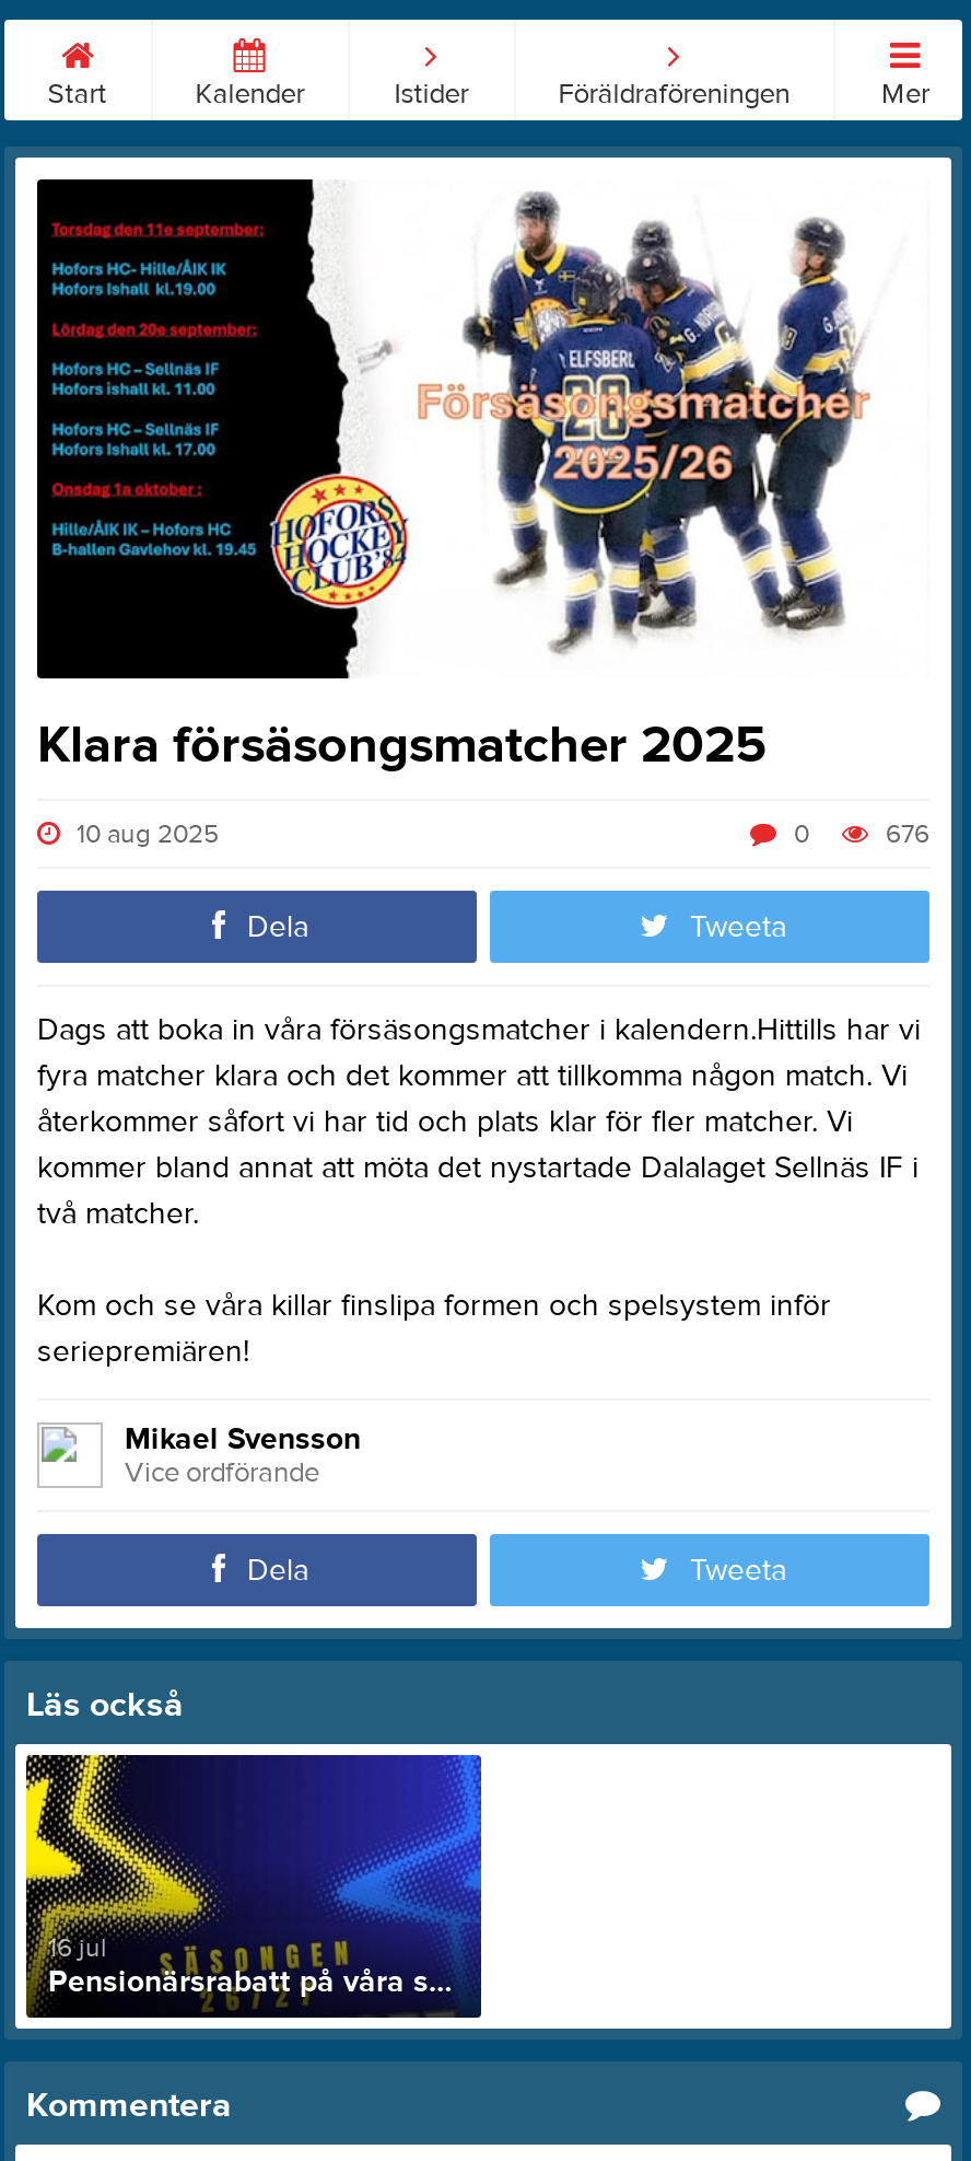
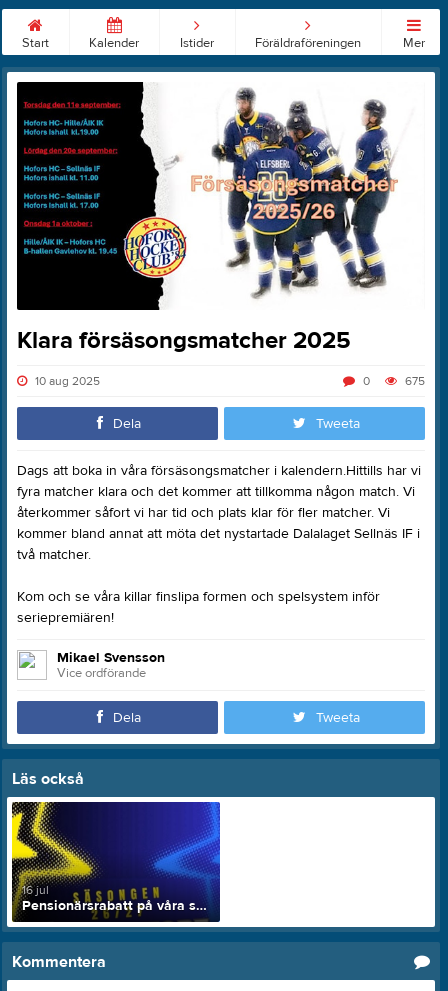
- 0 676
+ 0 675
